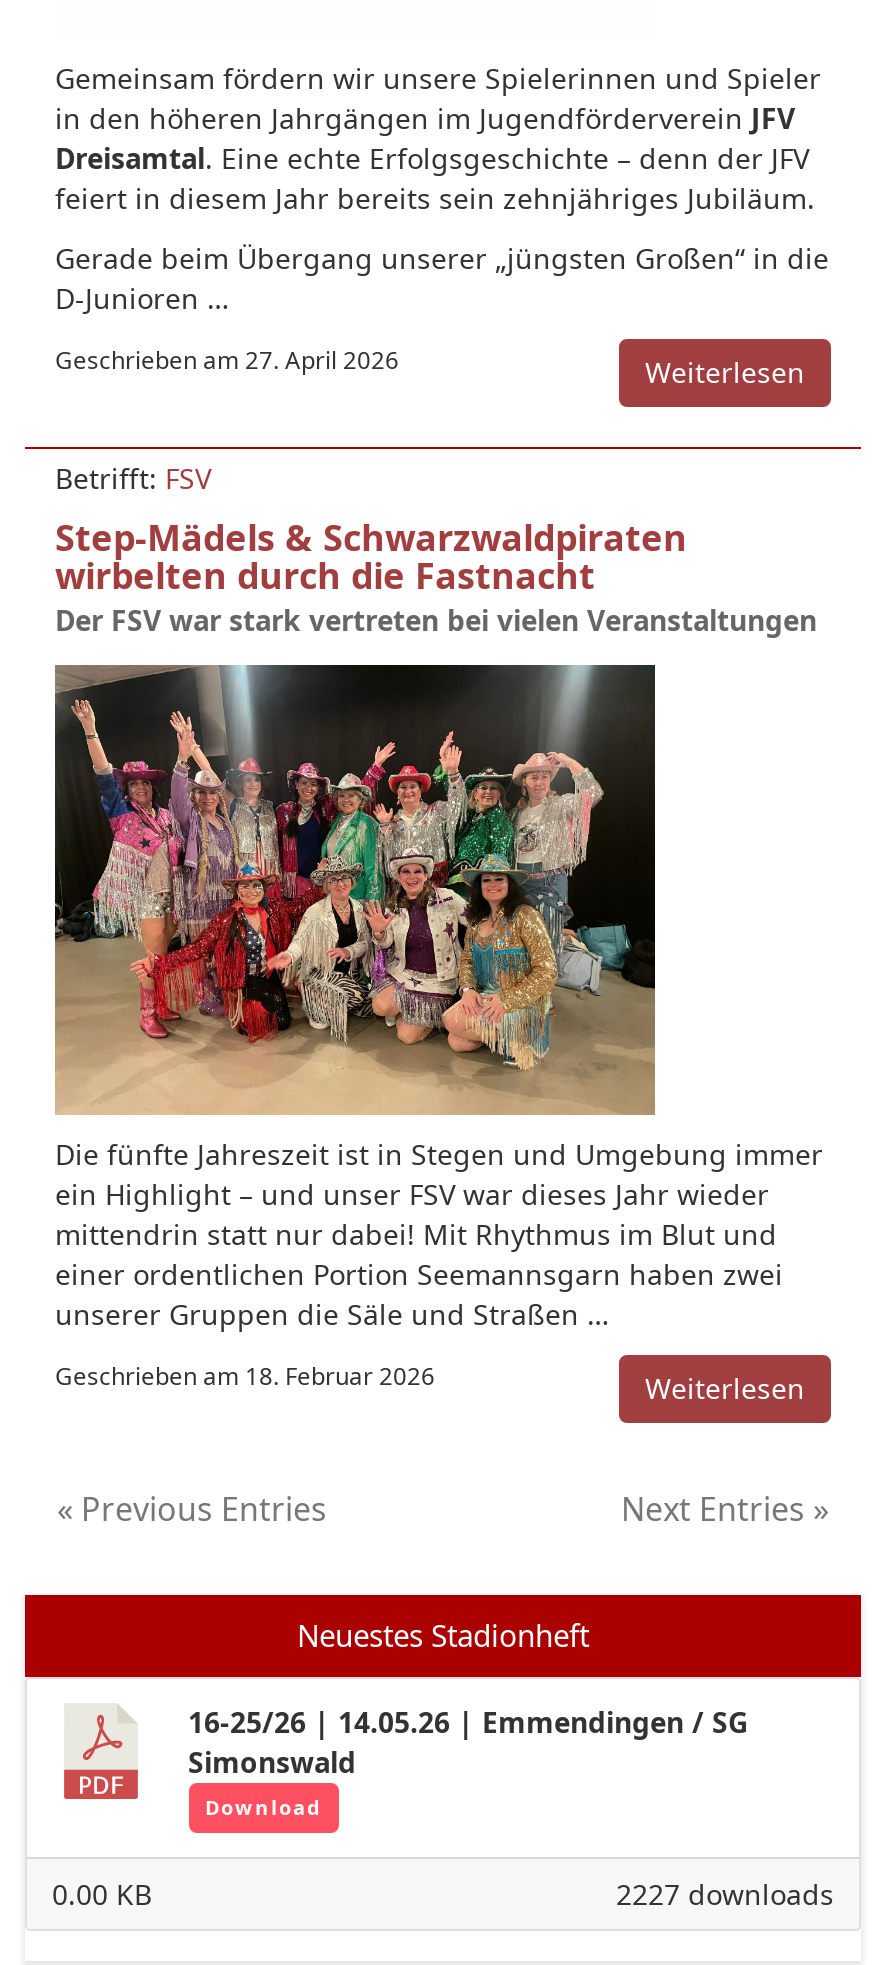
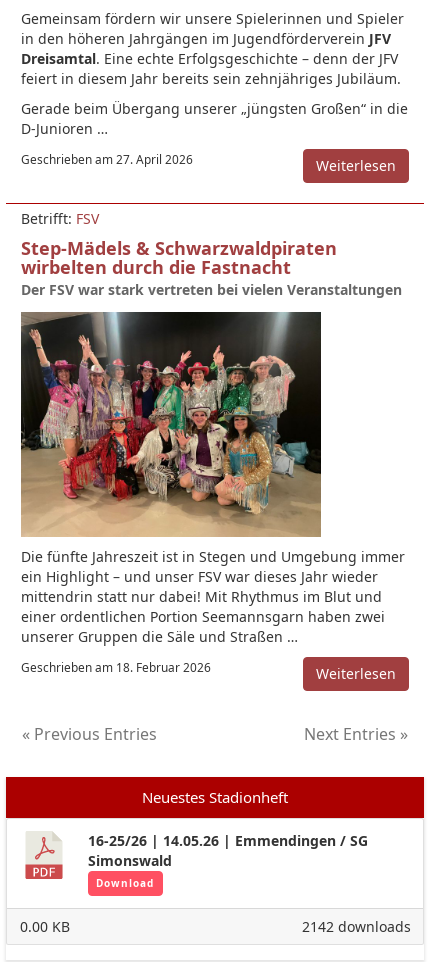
- 2227 downloads
+ 2142 downloads
